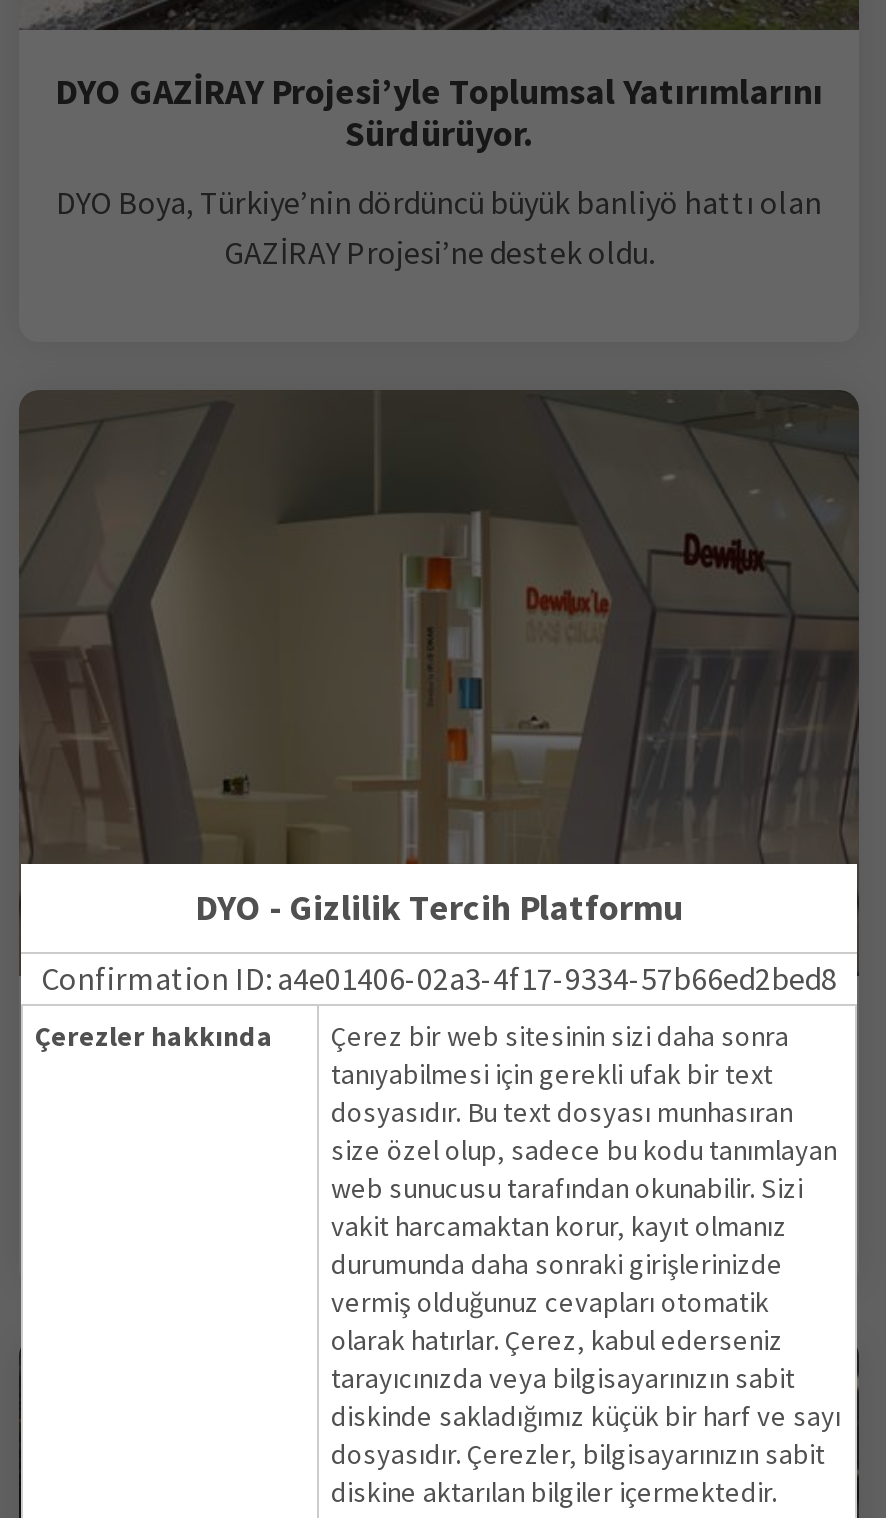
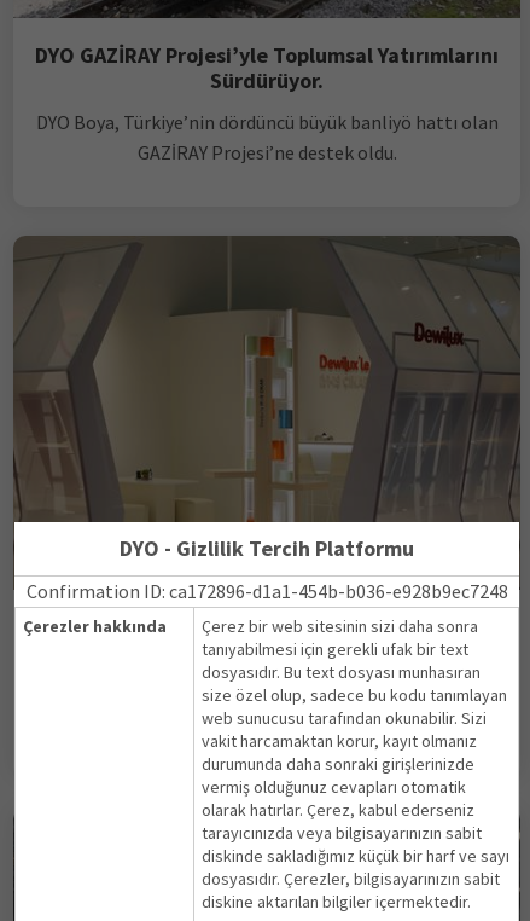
- Confirmation ID: a4e01406-02a3-4f17-9334-57b66ed2bed8
+ Confirmation ID: ca172896-d1a1-454b-b036-e928b9ec7248
